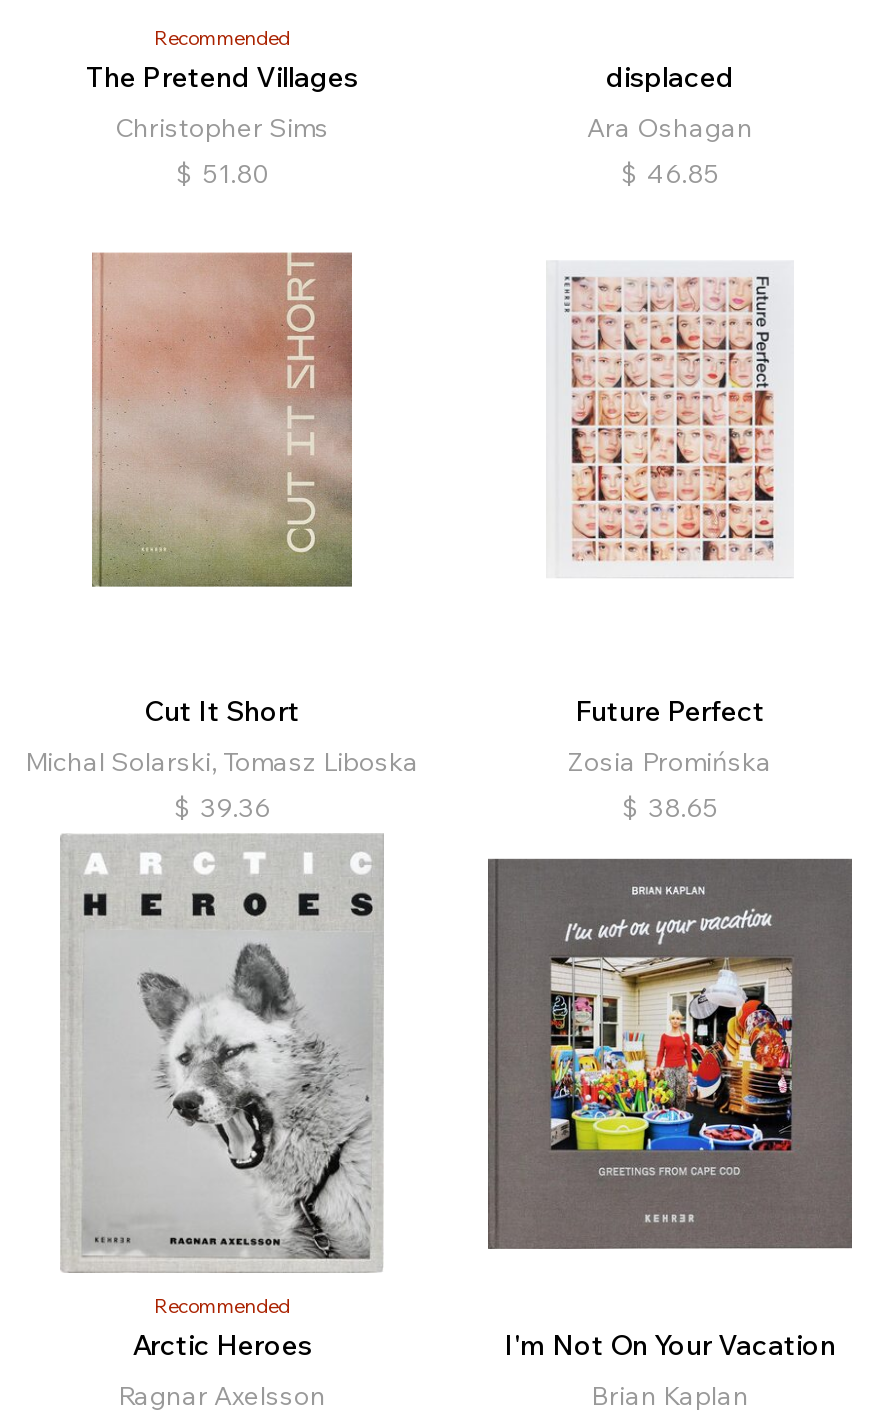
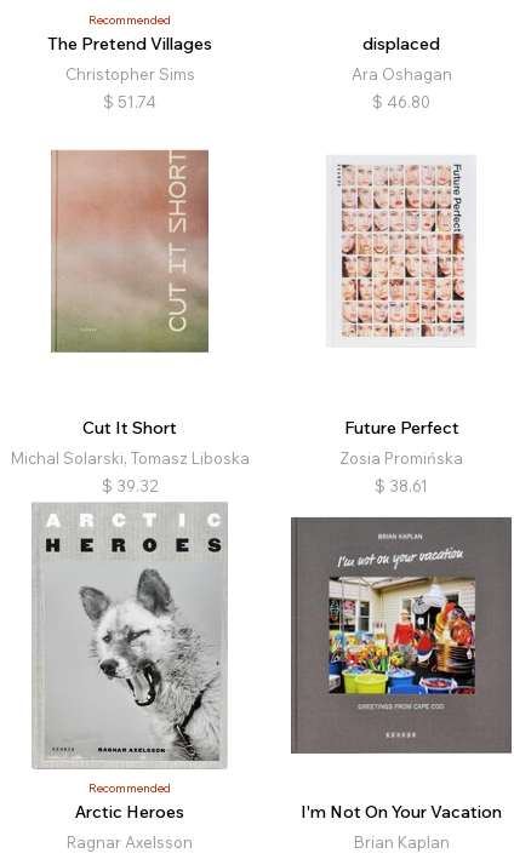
- $ 51.80
+ $ 51.74

- $ 46.85
+ $ 46.80

- $ 39.36
+ $ 39.32

- $ 38.65
+ $ 38.61
